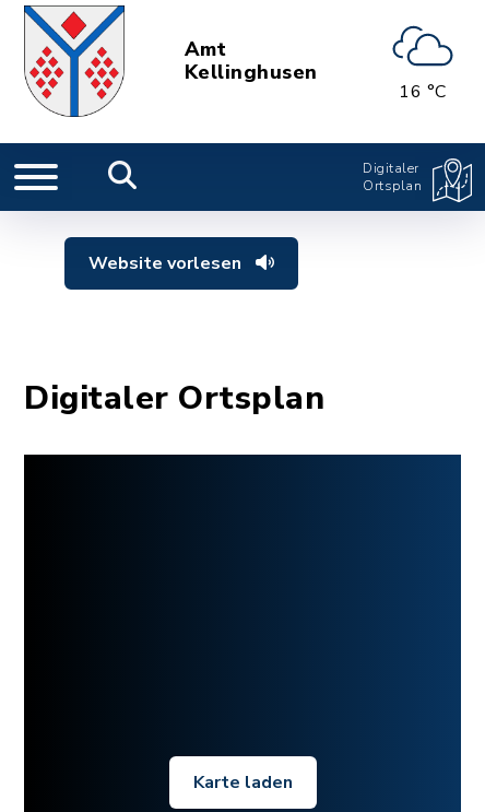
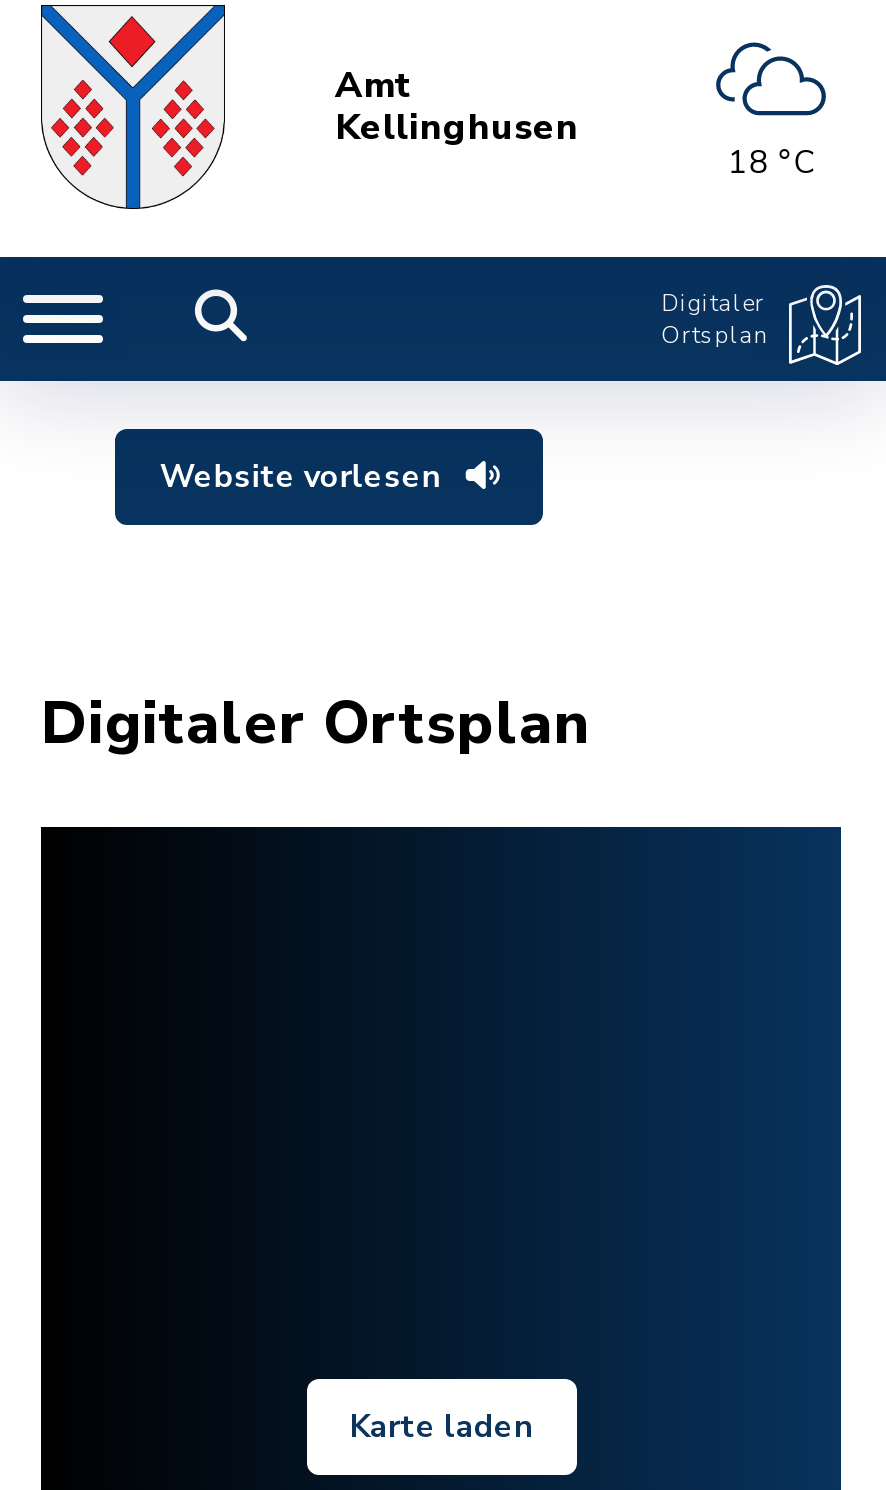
- 16 °C
+ 18 °C
